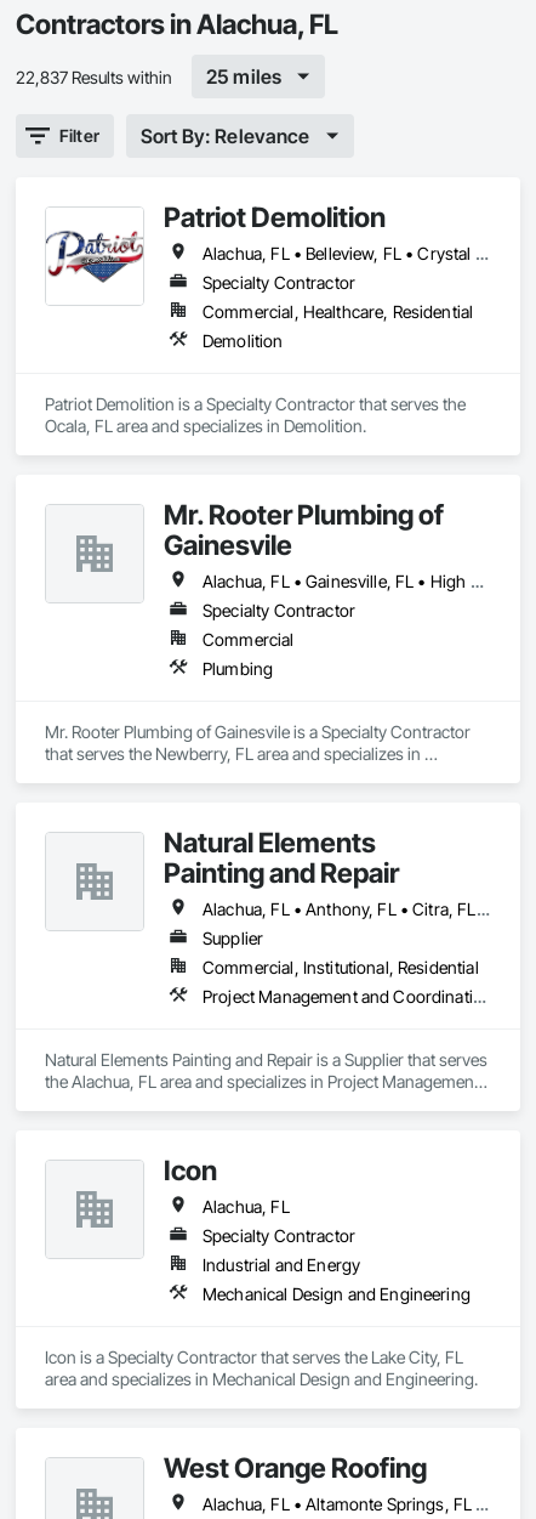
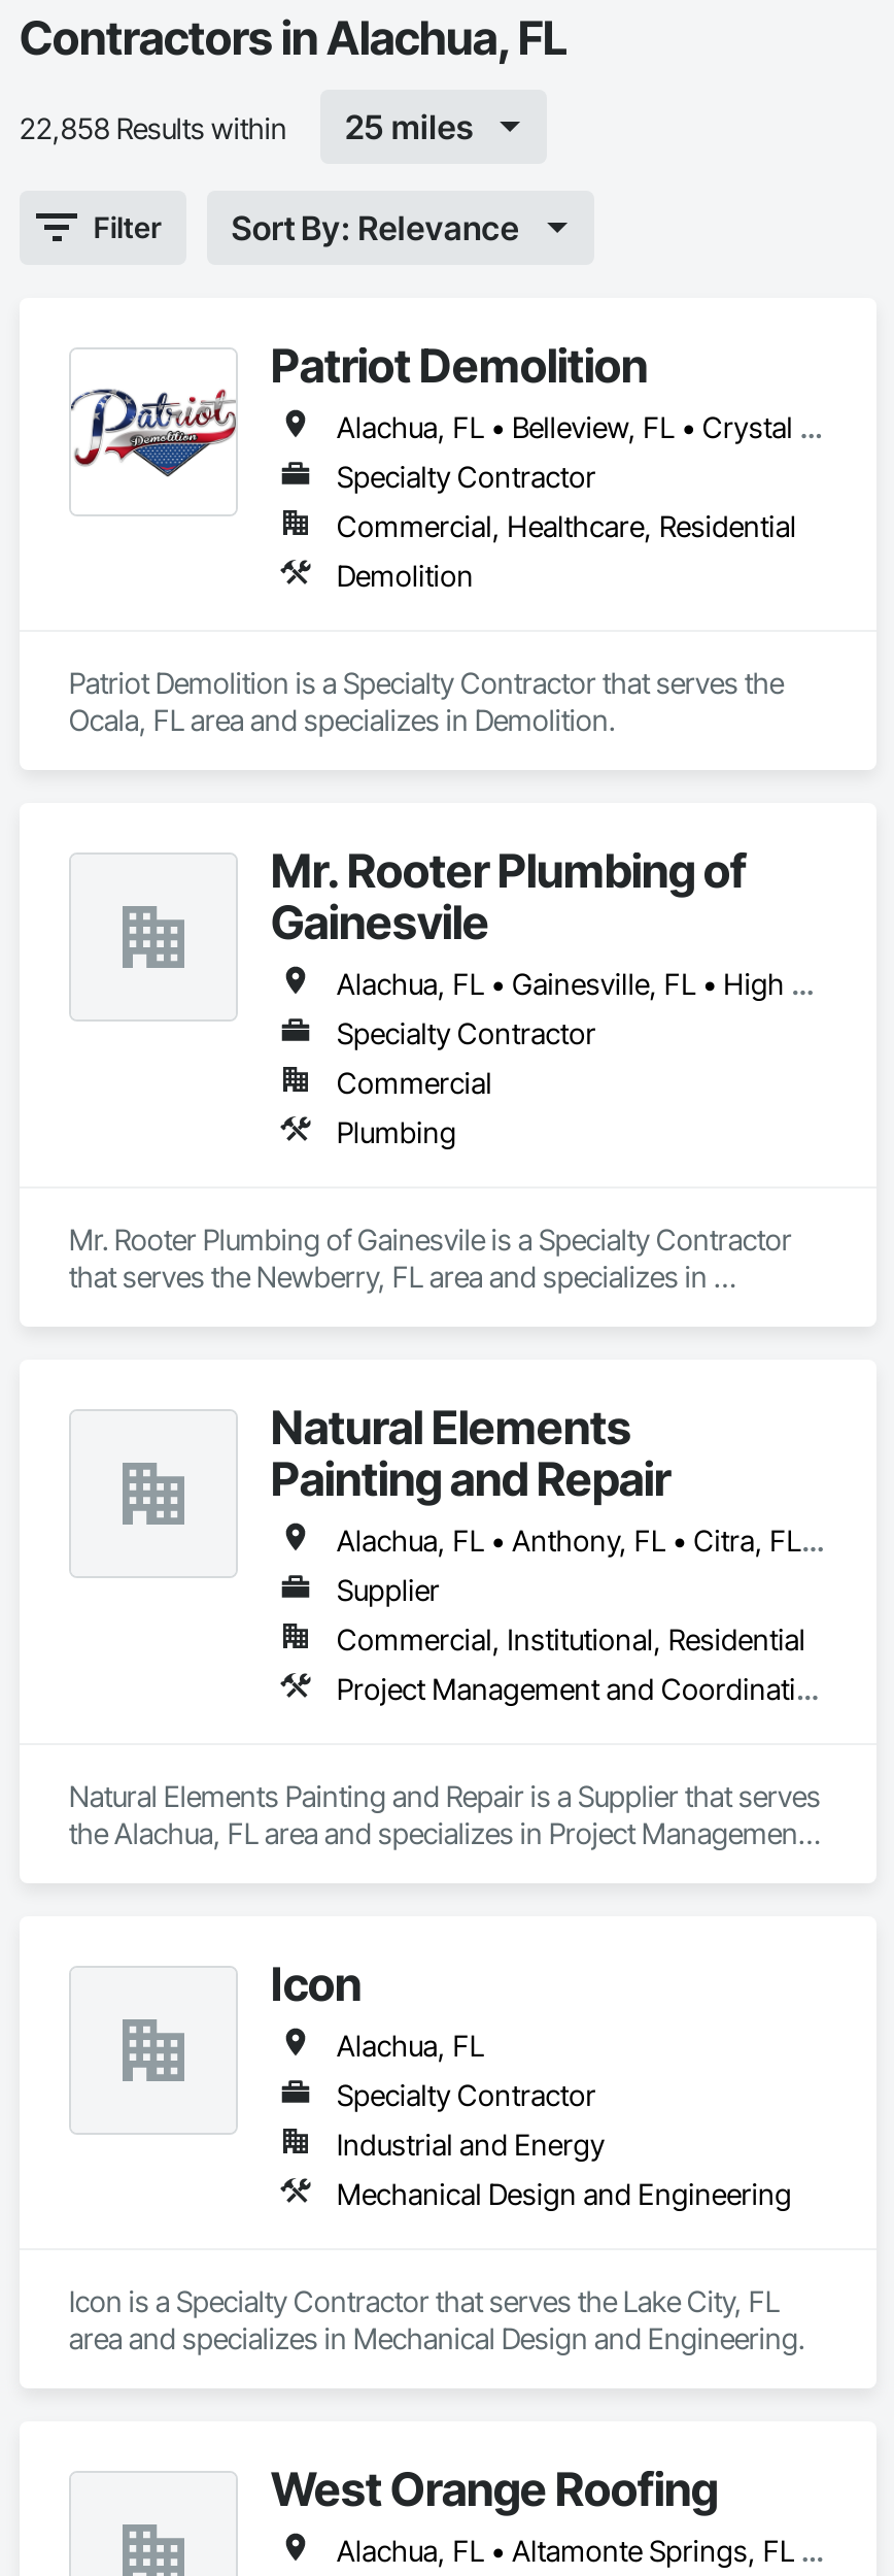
- 22,837 Results within
+ 22,858 Results within
